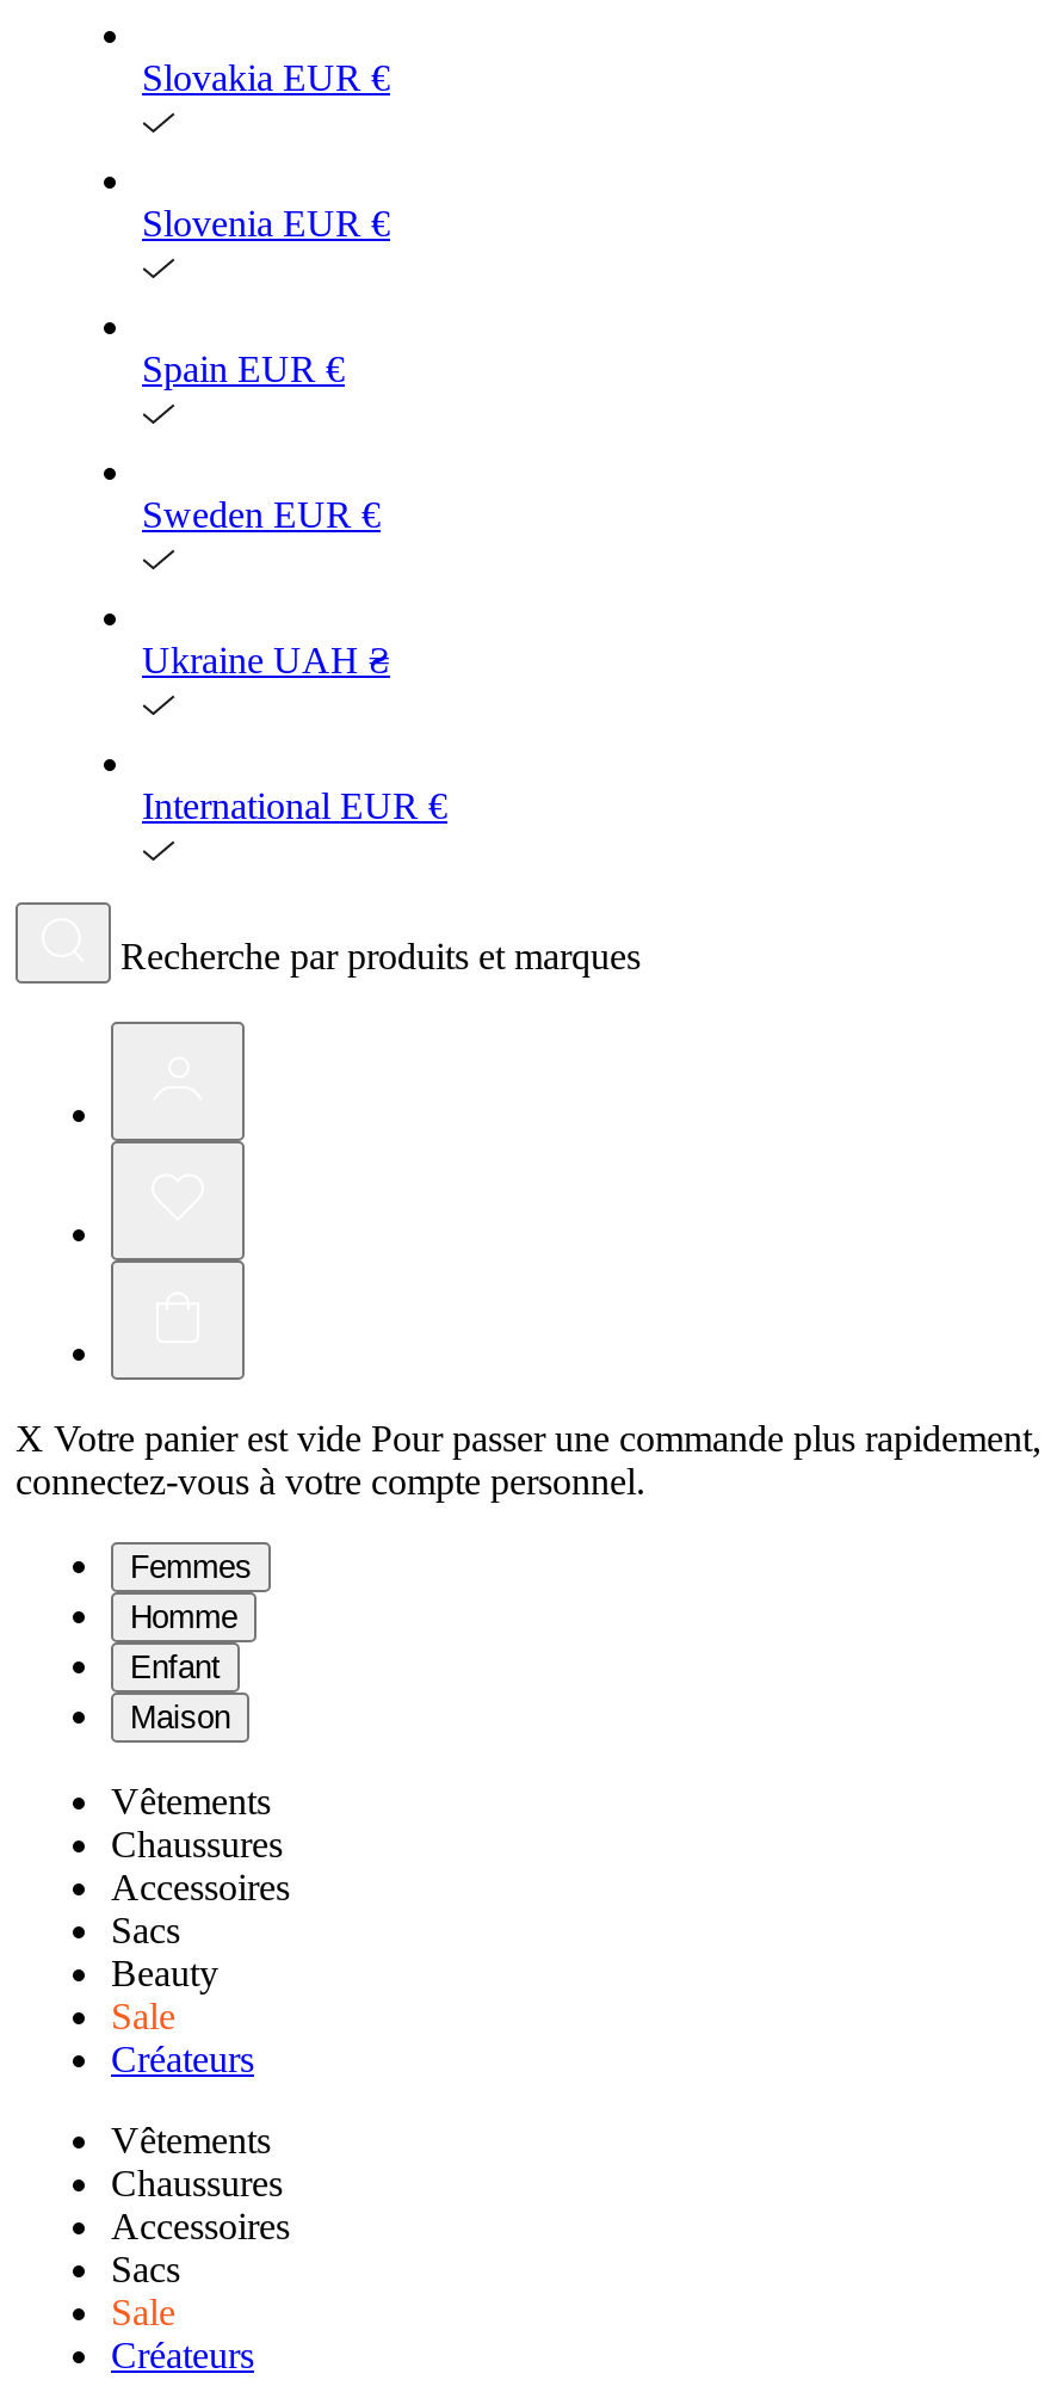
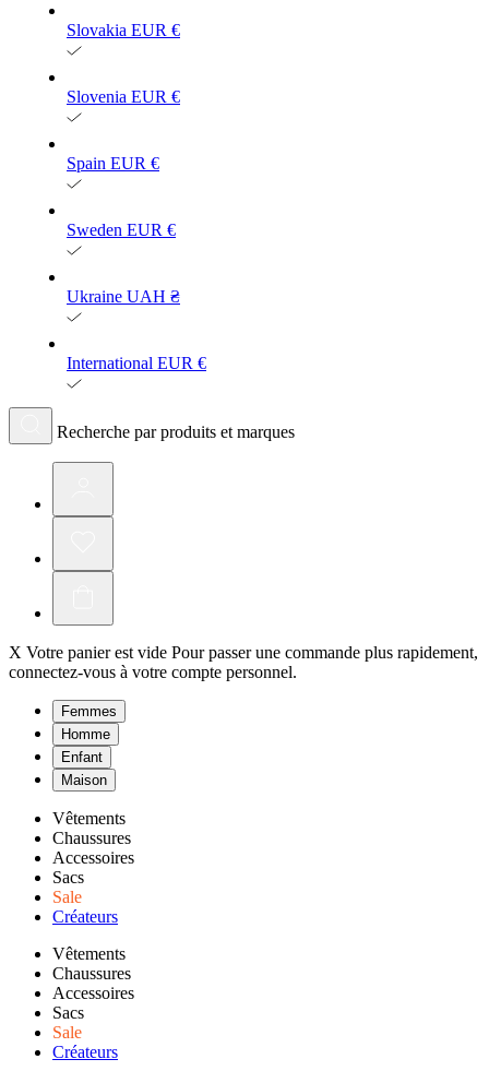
- Beauty
